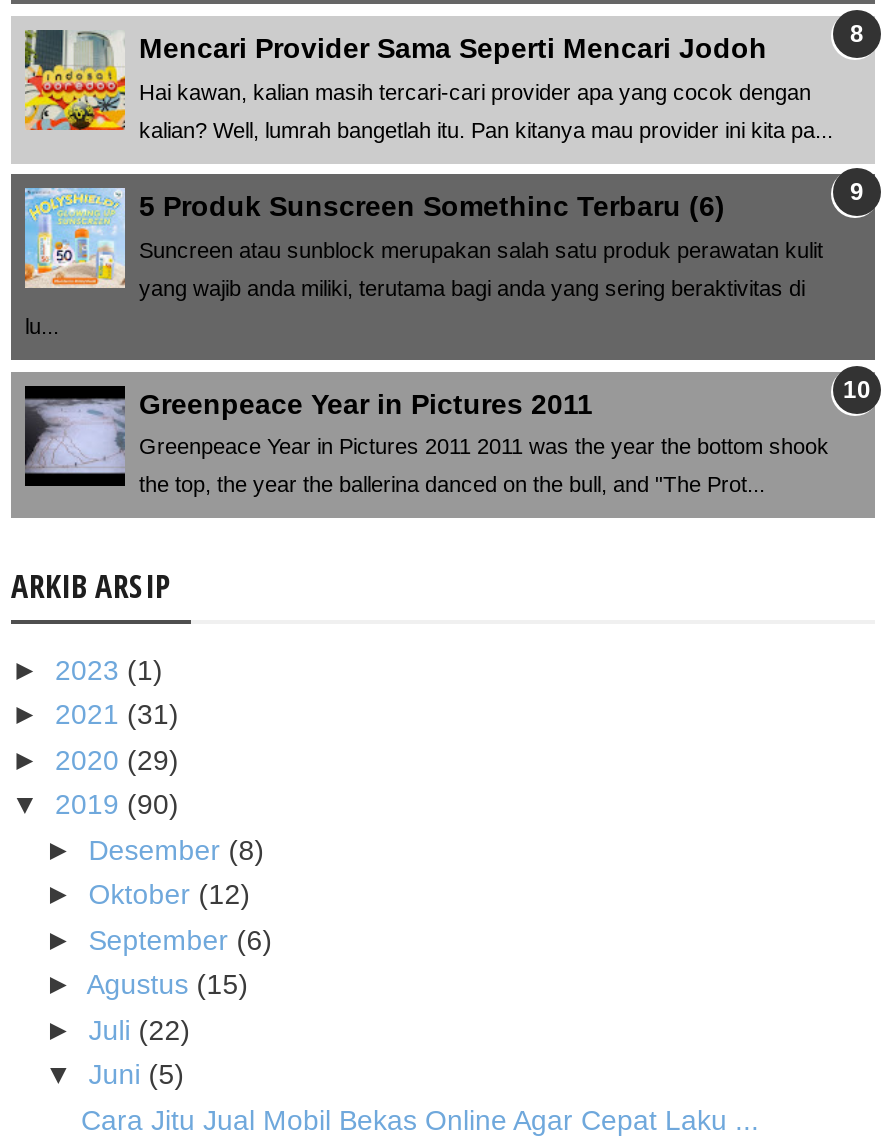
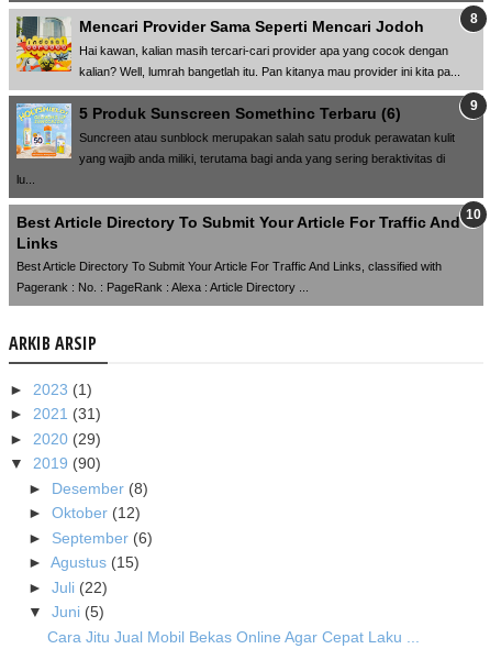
- Greenpeace Year in Pictures 2011
+ Best Article Directory To Submit Your Article For Traffic And
+ Links

- Greenpeace Year in Pictures 2011 2011 was the year the bottom shook
+ Best Article Directory To Submit Your Article For Traffic And Links, classified with

- the top, the year the ballerina danced on the bull, and "The Prot...
+ Pagerank : No. : PageRank : Alexa : Article Directory ...
